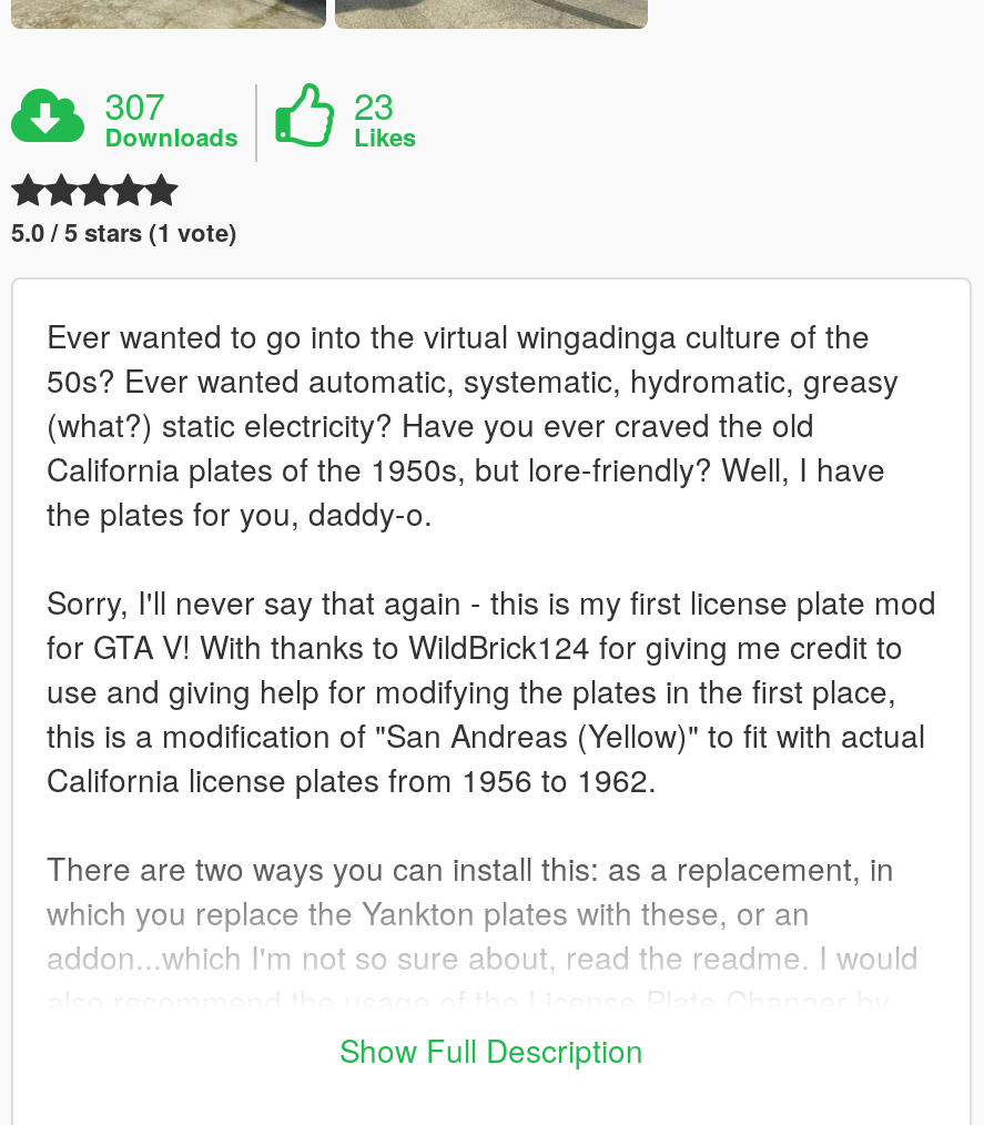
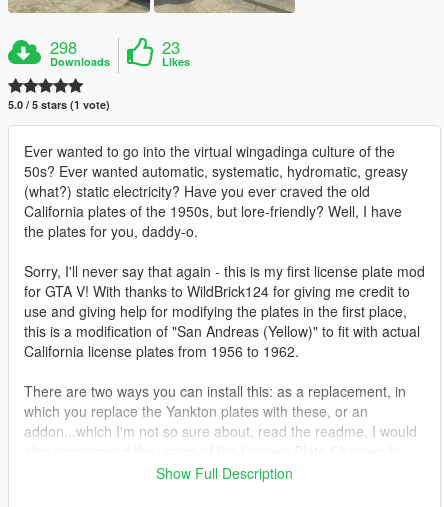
- 307
+ 298
